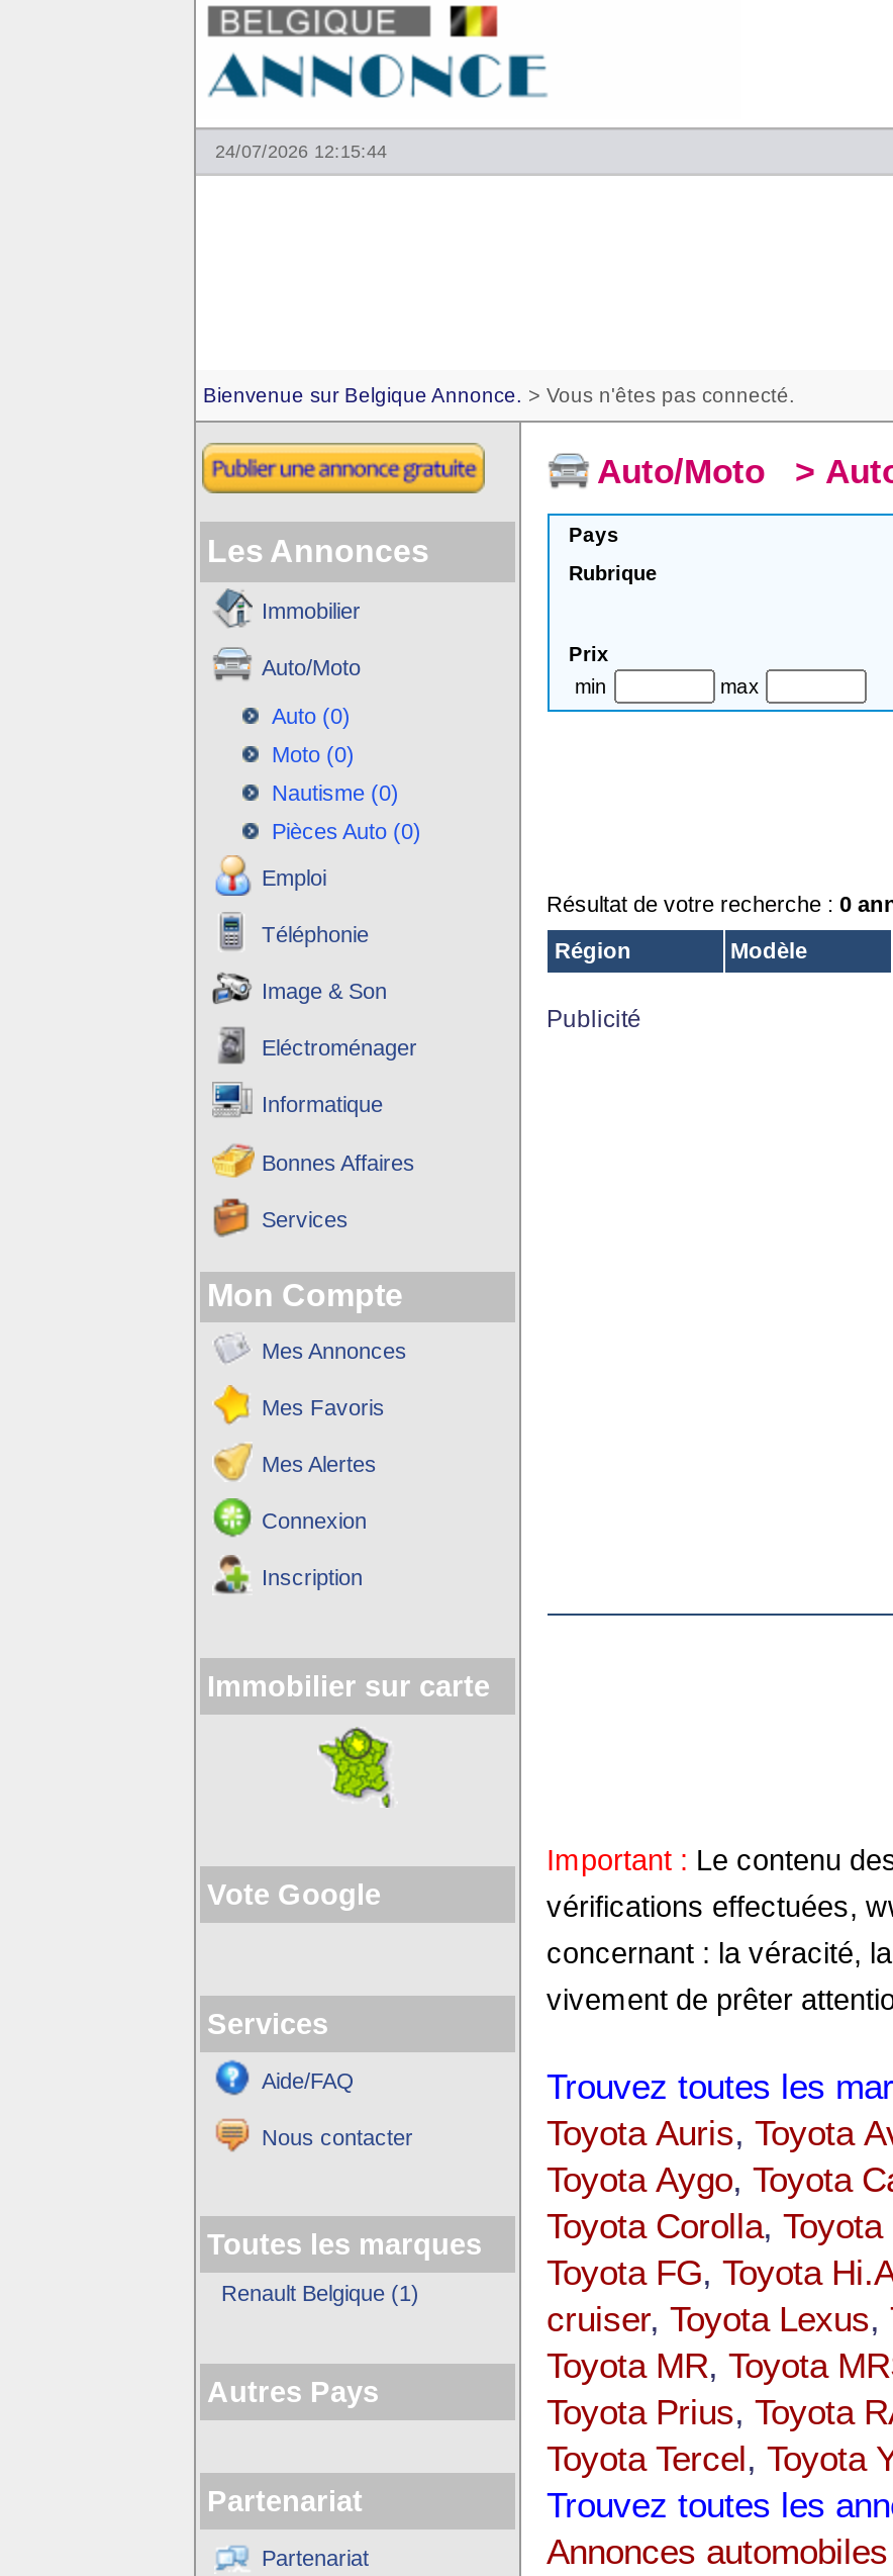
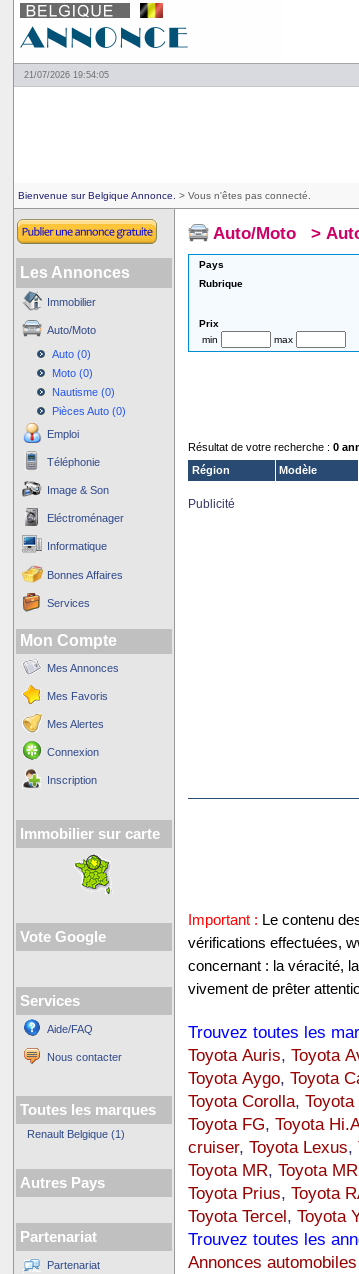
- 24/07/2026 12:15:44
+ 21/07/2026 19:54:05
